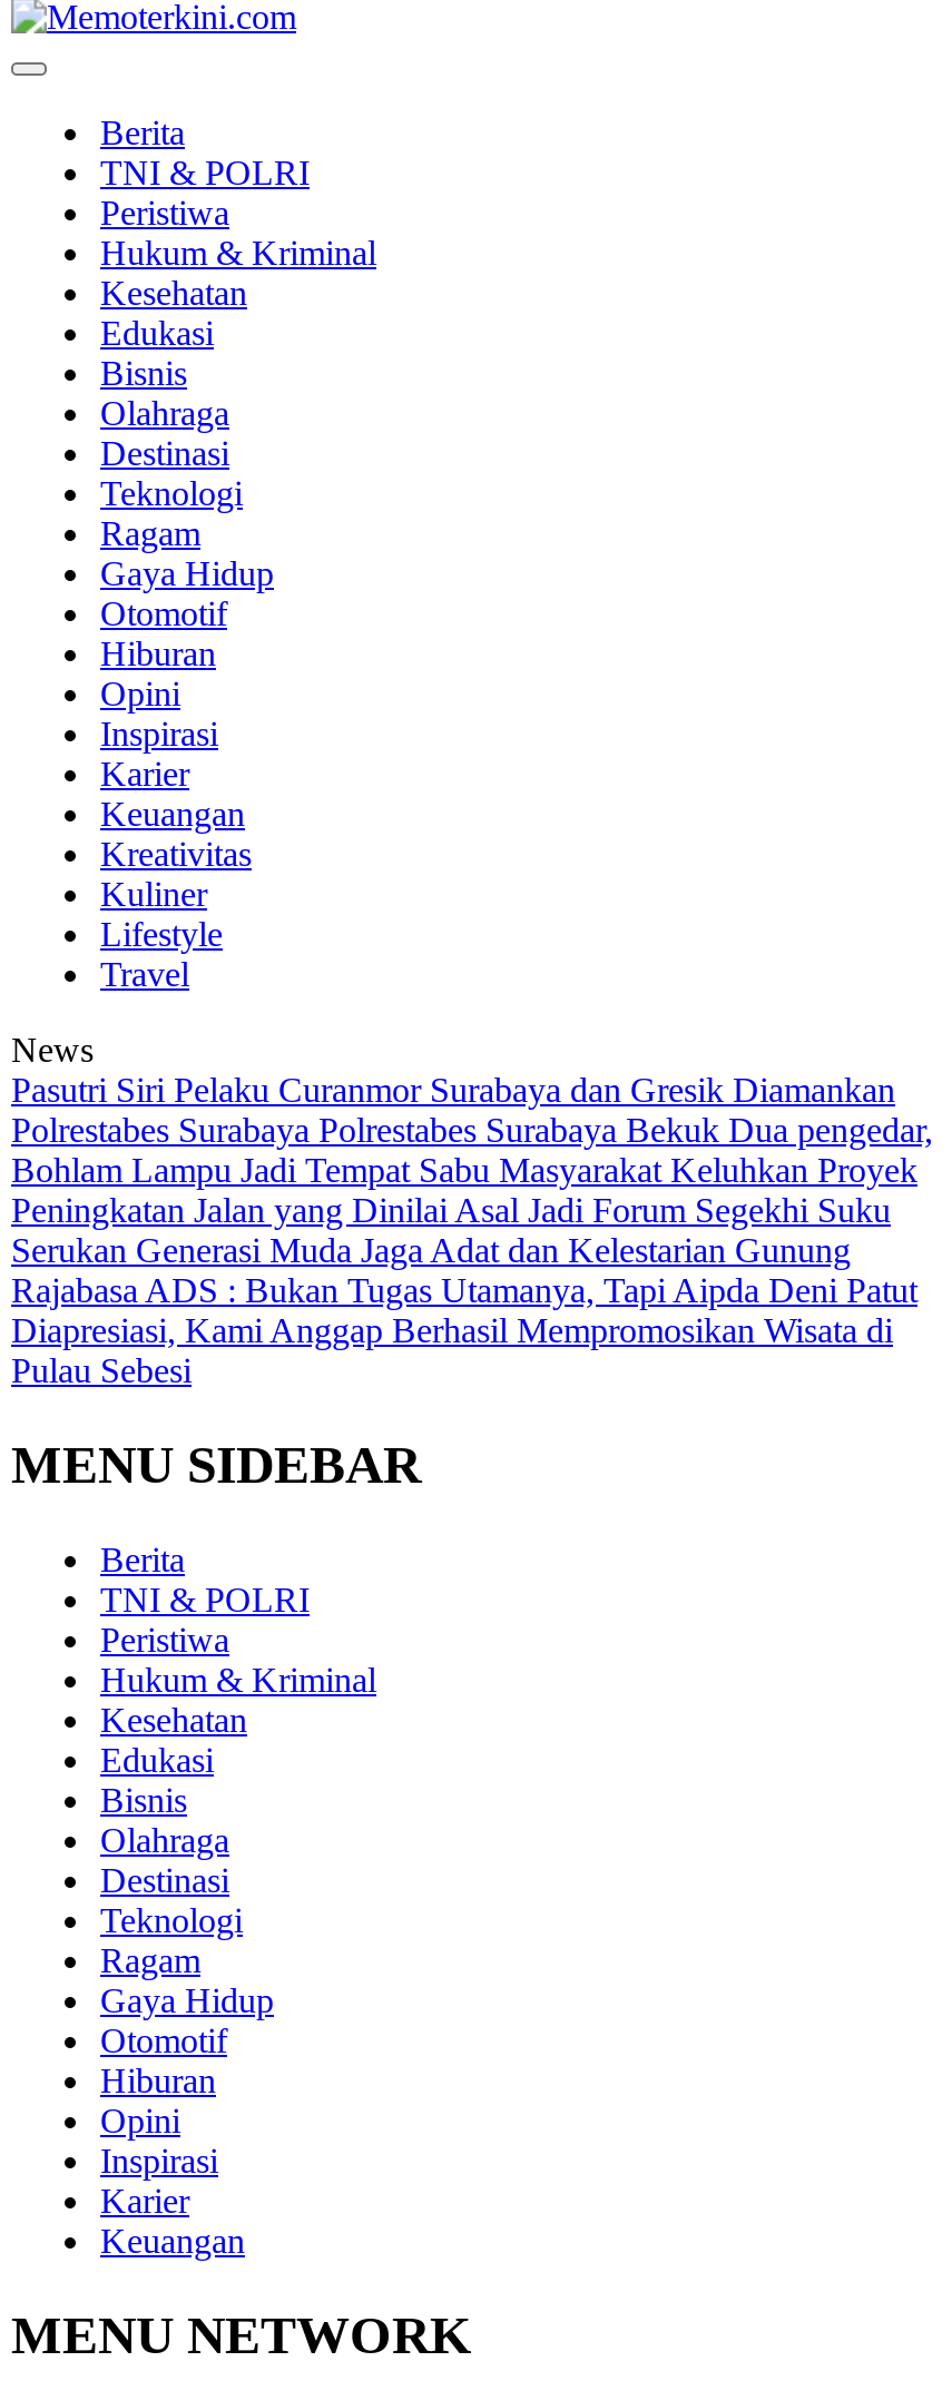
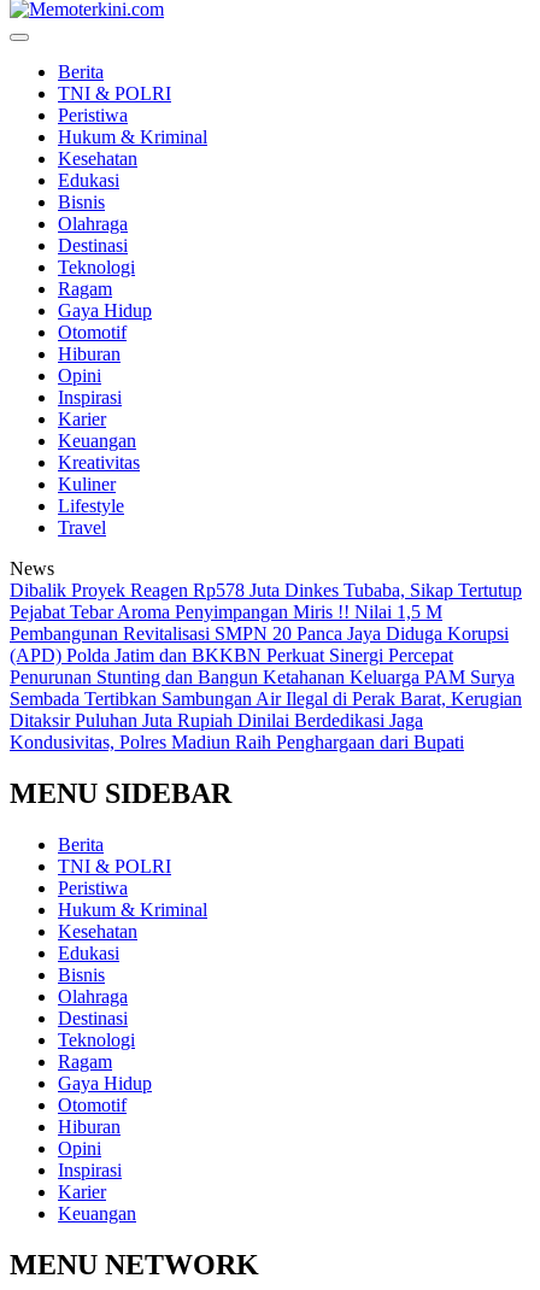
- Pasutri Siri Pelaku Curanmor Surabaya dan Gresik Diamankan
- Polrestabes Surabaya Polrestabes Surabaya Bekuk Dua pengedar,
- Bohlam Lampu Jadi Tempat Sabu Masyarakat Keluhkan Proyek
- Peningkatan Jalan yang Dinilai Asal Jadi Forum Segekhi Suku
- Serukan Generasi Muda Jaga Adat dan Kelestarian Gunung
- Rajabasa ADS : Bukan Tugas Utamanya, Tapi Aipda Deni Patut
- Diapresiasi, Kami Anggap Berhasil Mempromosikan Wisata di
- Pulau Sebesi
+ Dibalik Proyek Reagen Rp578 Juta Dinkes Tubaba, Sikap Tertutup
+ Pejabat Tebar Aroma Penyimpangan Miris !! Nilai 1,5 M
+ Pembangunan Revitalisasi SMPN 20 Panca Jaya Diduga Korupsi
+ (APD) Polda Jatim dan BKKBN Perkuat Sinergi Percepat
+ Penurunan Stunting dan Bangun Ketahanan Keluarga PAM Surya
+ Sembada Tertibkan Sambungan Air Ilegal di Perak Barat, Kerugian
+ Ditaksir Puluhan Juta Rupiah Dinilai Berdedikasi Jaga
+ Kondusivitas, Polres Madiun Raih Penghargaan dari Bupati
